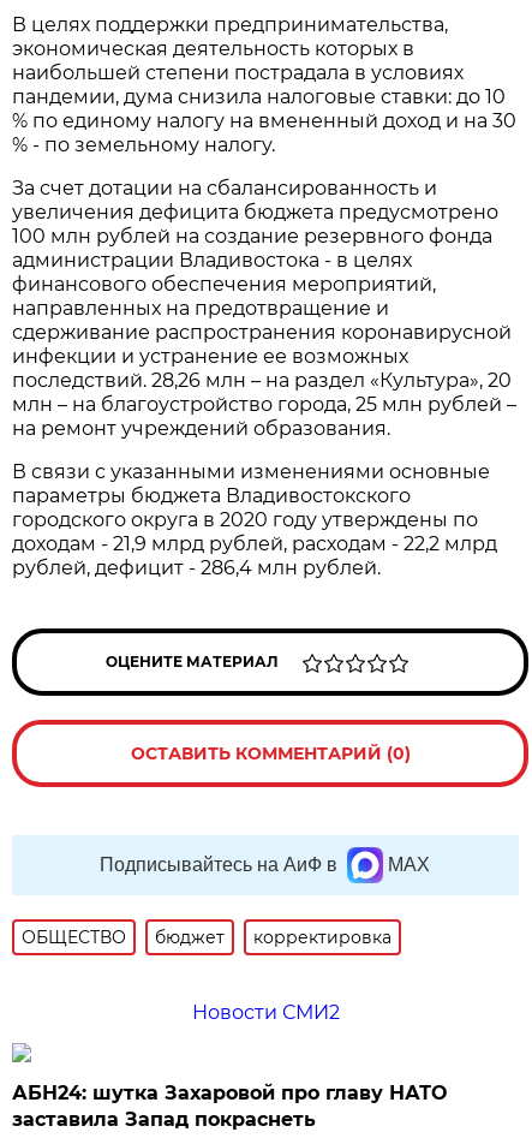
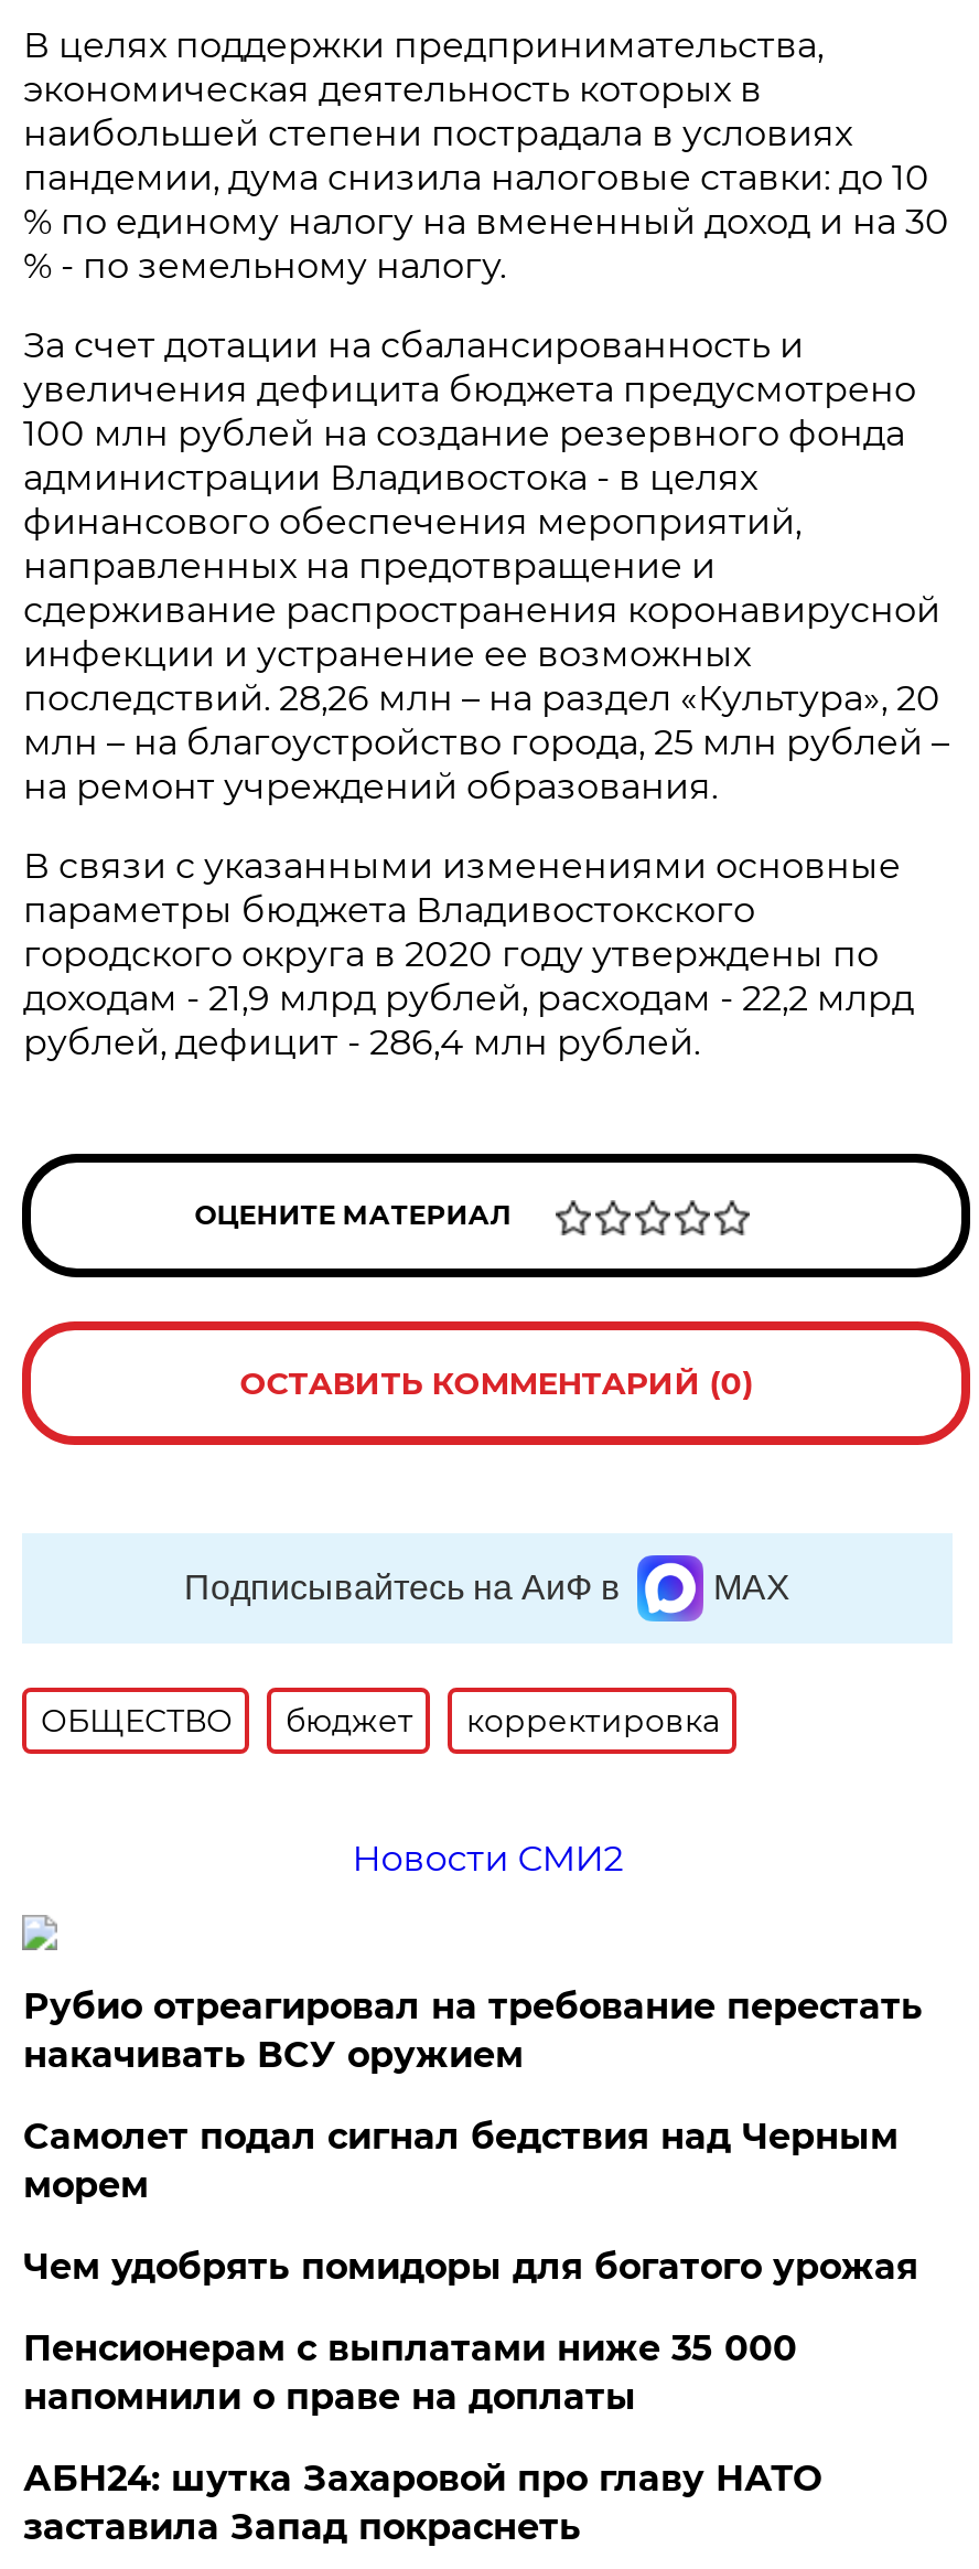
+ Рубио отреагировал на требование перестать
+ накачивать ВСУ оружием
+ Самолет подал сигнал бедствия над Черным
+ морем
+ Чем удобрять помидоры для богатого урожая
+ Пенсионерам с выплатами ниже 35 000
+ напомнили о праве на доплаты
